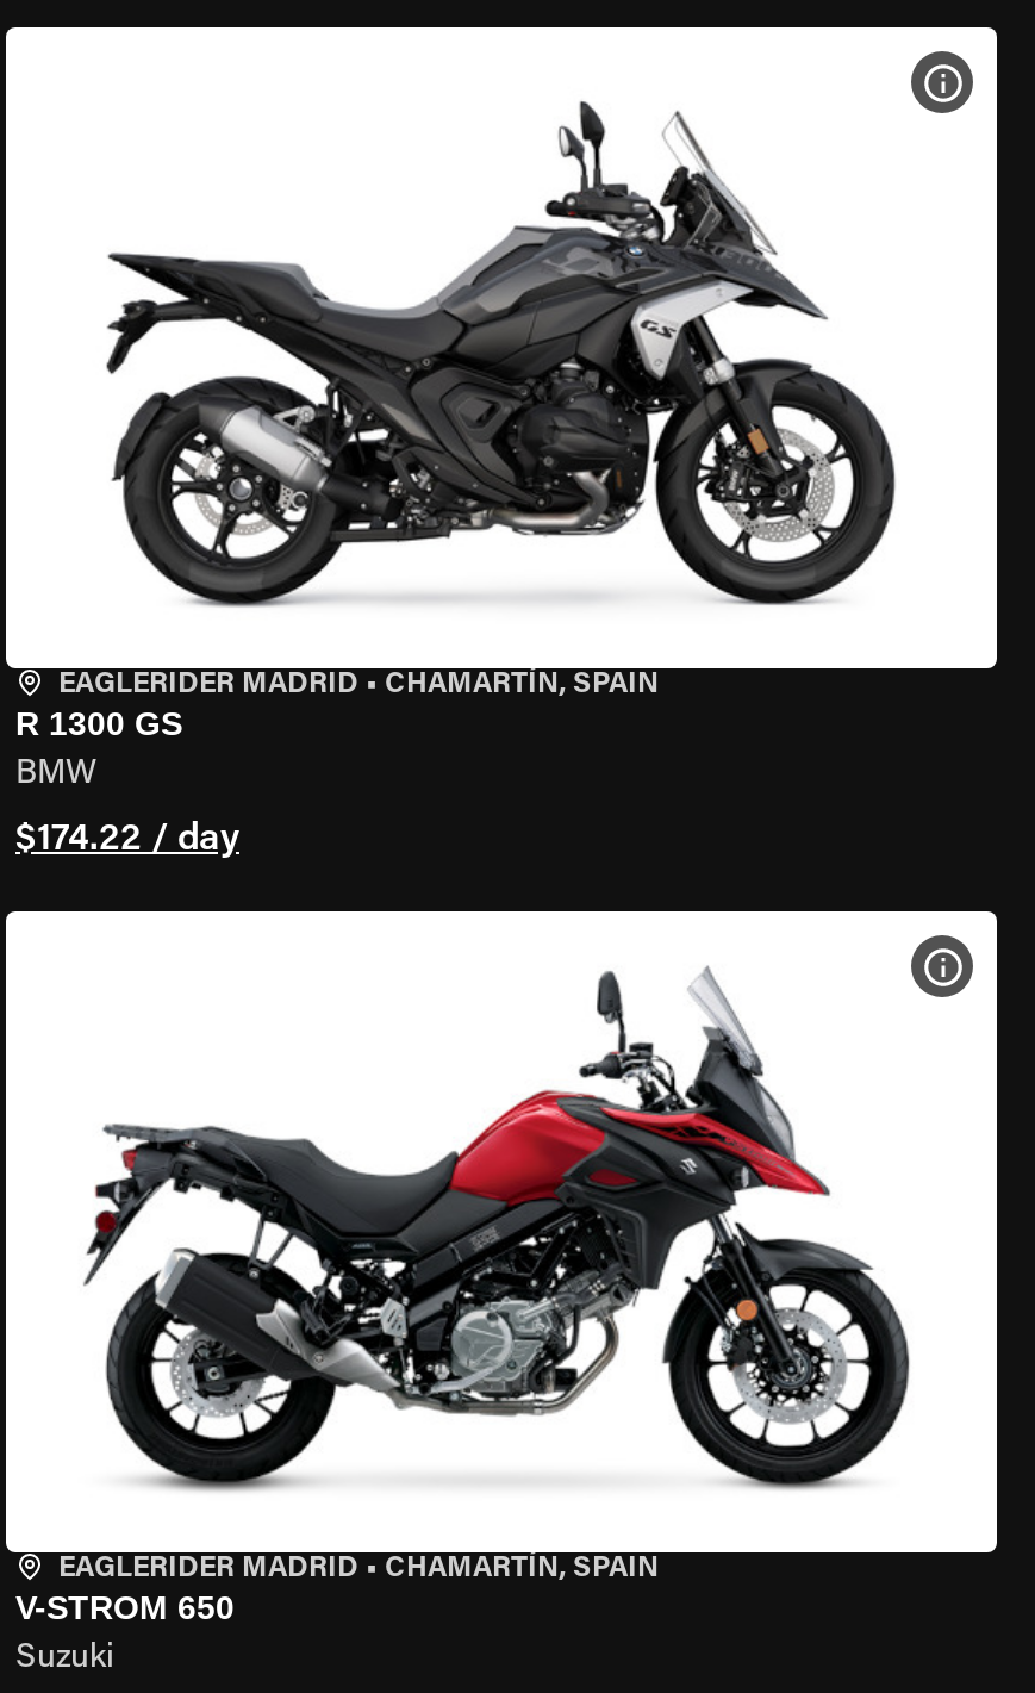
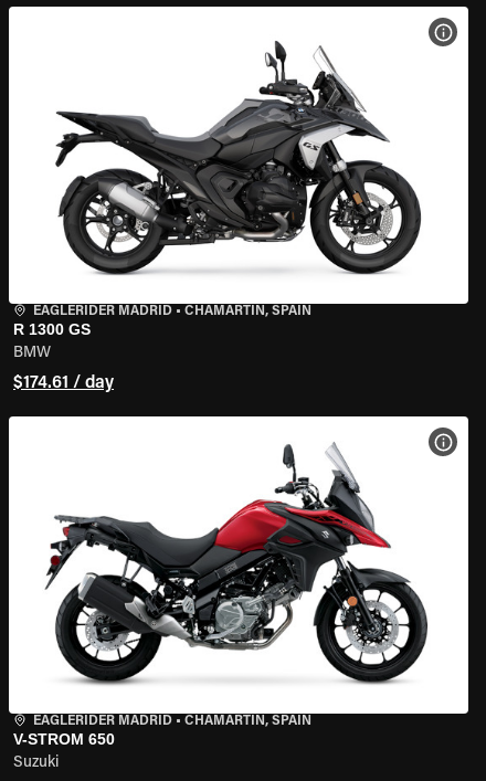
- $174.22 / day
+ $174.61 / day
